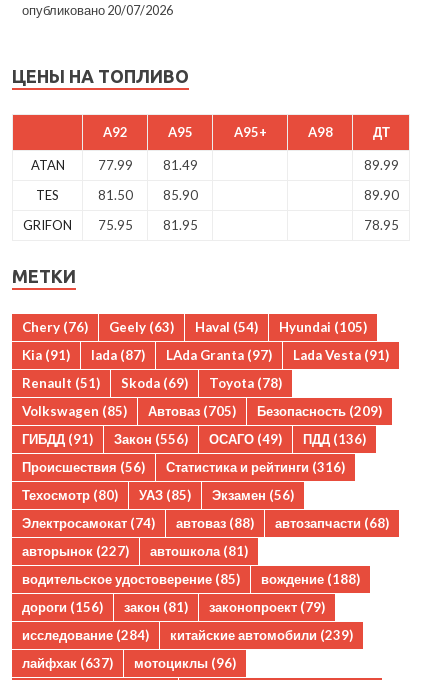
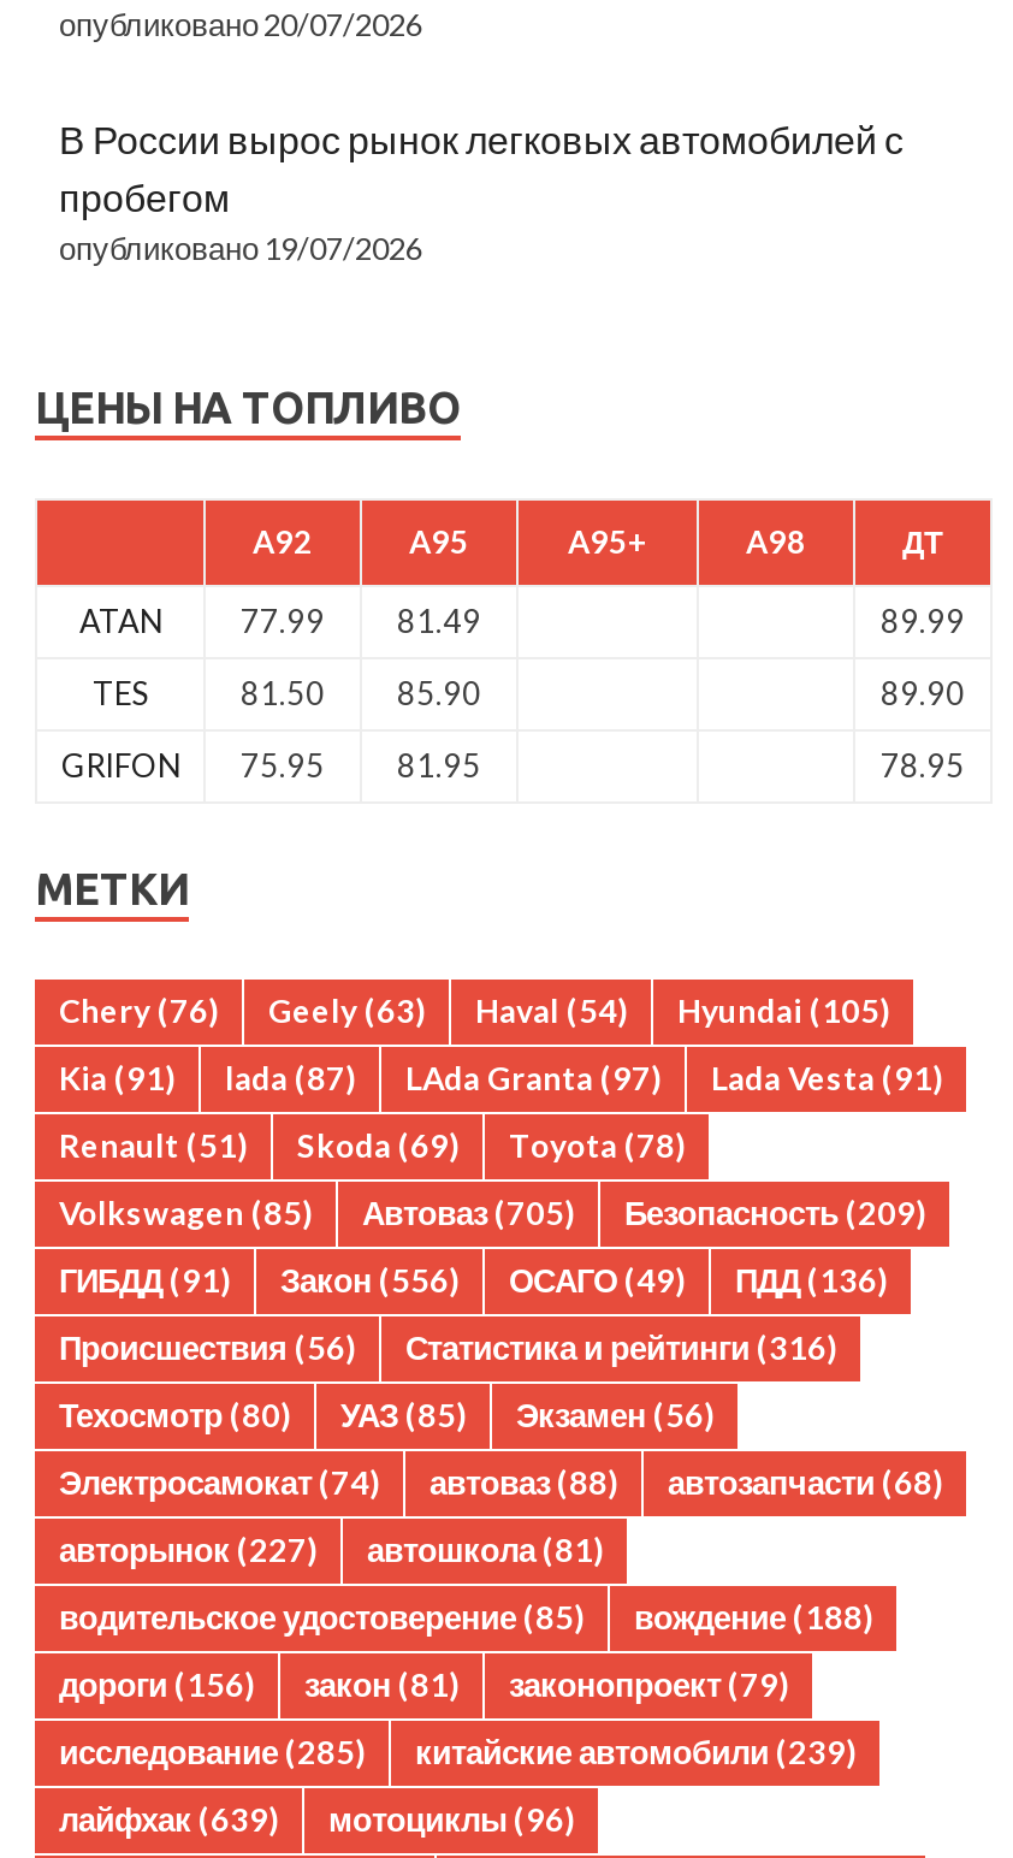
+ В России вырос рынок легковых автомобилей с
+ пробегом
+ опубликовано 19/07/2026

- исследование (284)
+ исследование (285)

- лайфхак (637) мотоциклы (96)
+ лайфхак (639) мотоциклы (96)
